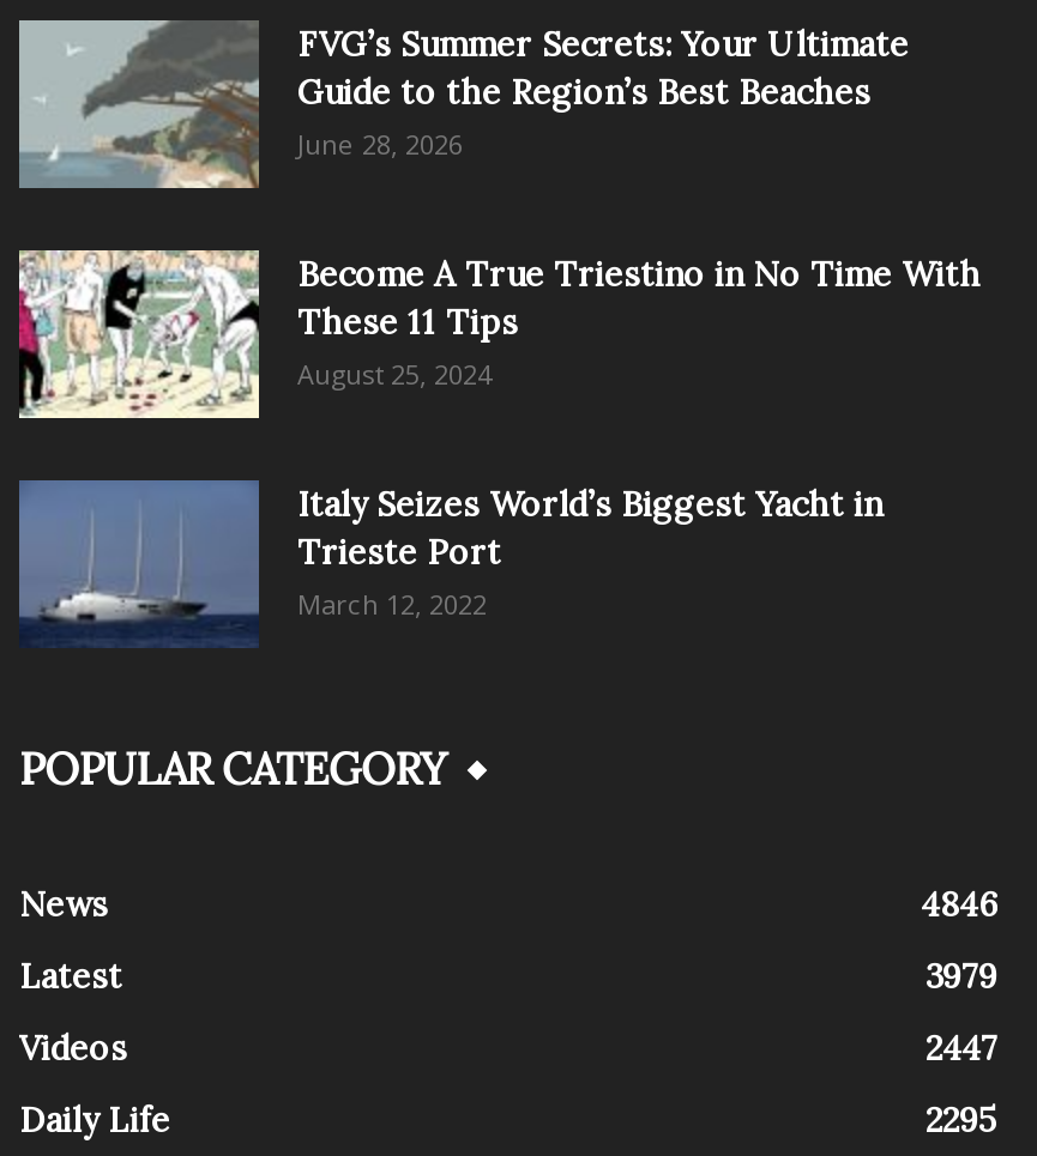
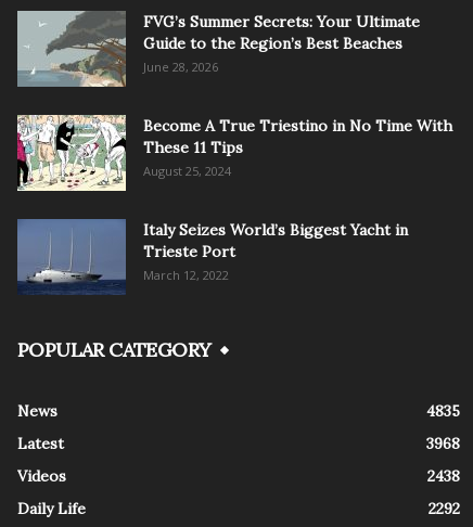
- 4846
+ 4835

- 3979
+ 3968

- 2447
+ 2438

- 2295
+ 2292
